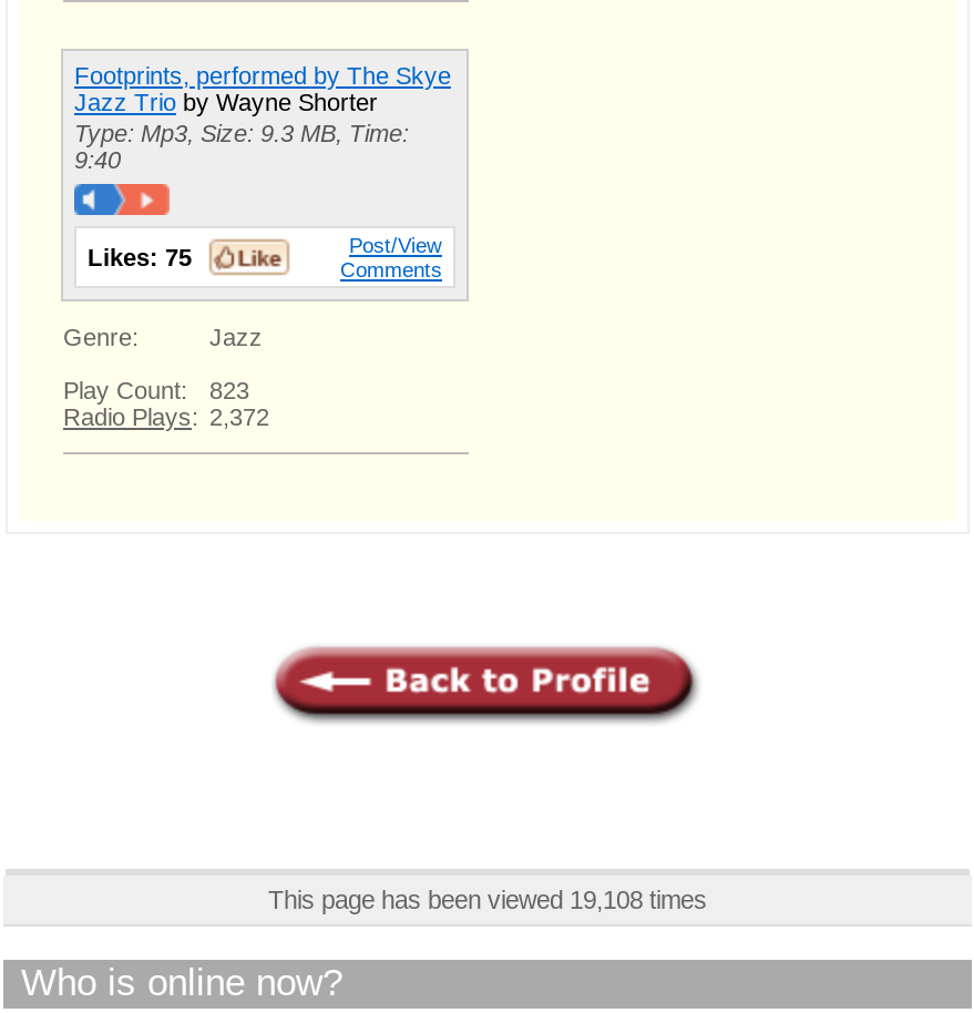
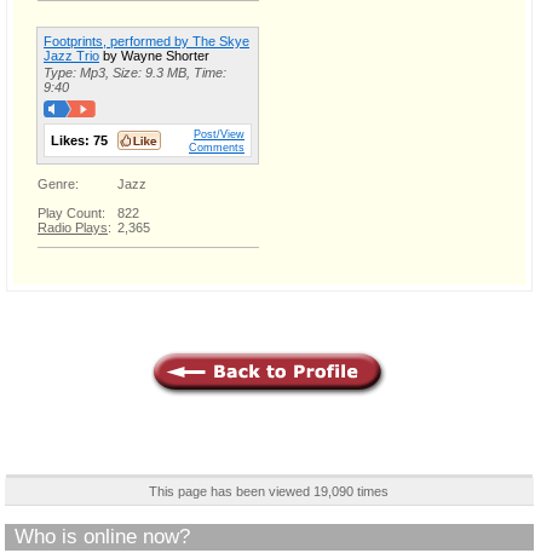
- Play Count: 823
+ Play Count: 822

- Radio Plays: 2,372
+ Radio Plays: 2,365

- This page has been viewed 19,108 times
+ This page has been viewed 19,090 times
